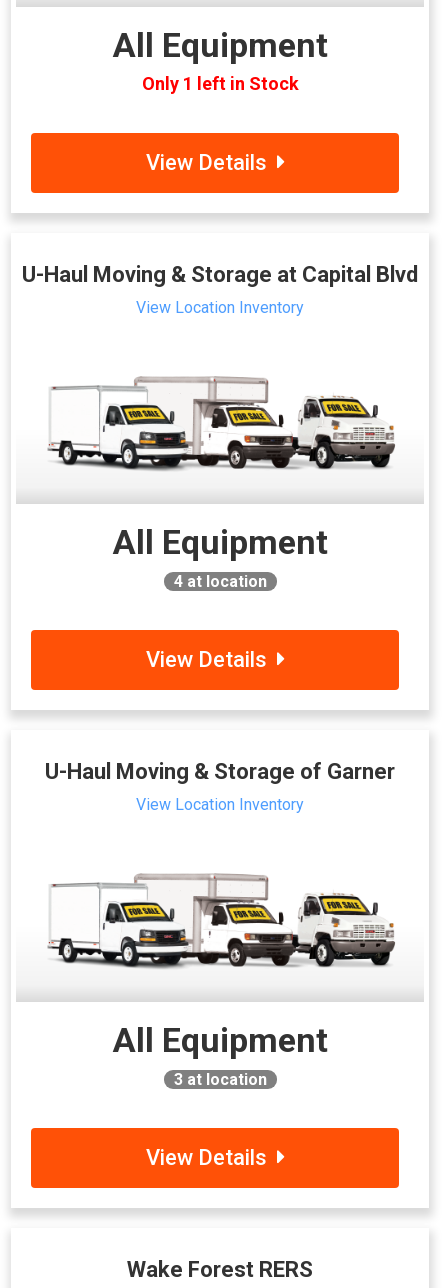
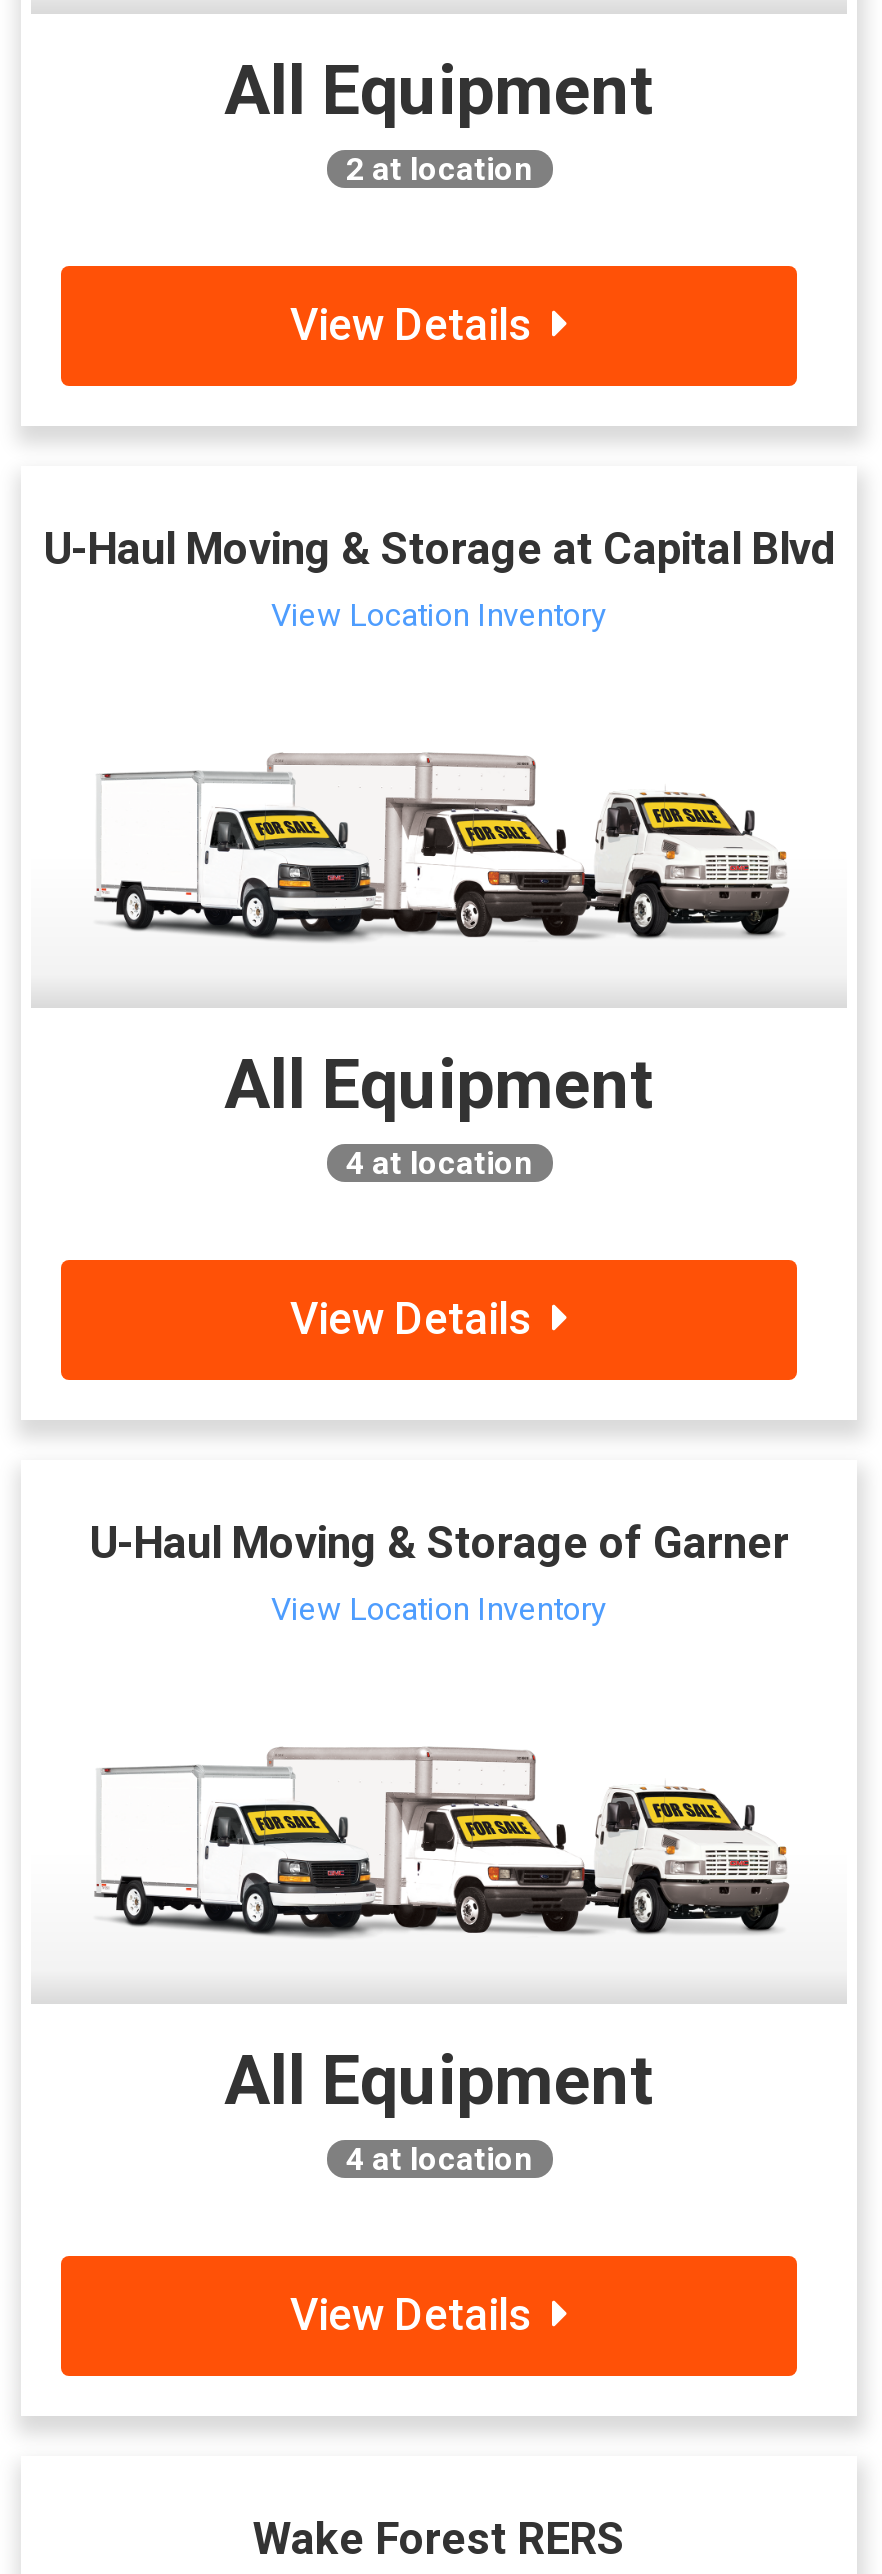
- Only 1 left in Stock
+ 2at location

- 3at location
+ 4at location
